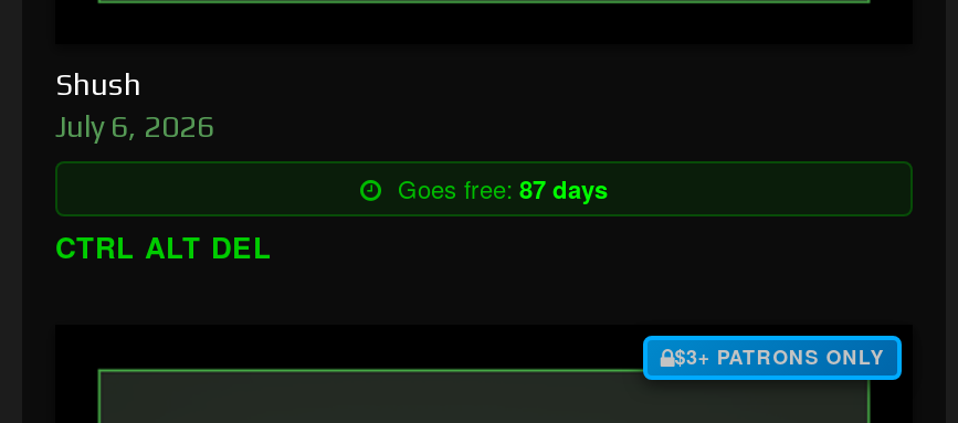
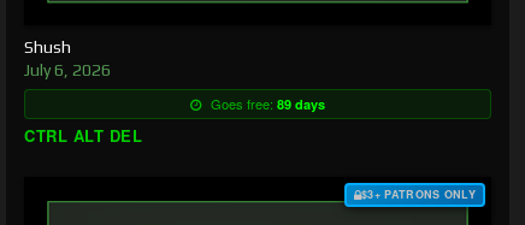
- Goes free: 87 days
+ Goes free: 89 days
